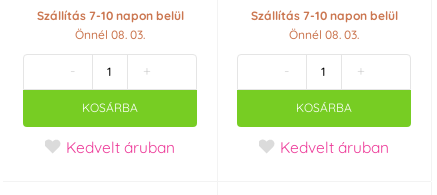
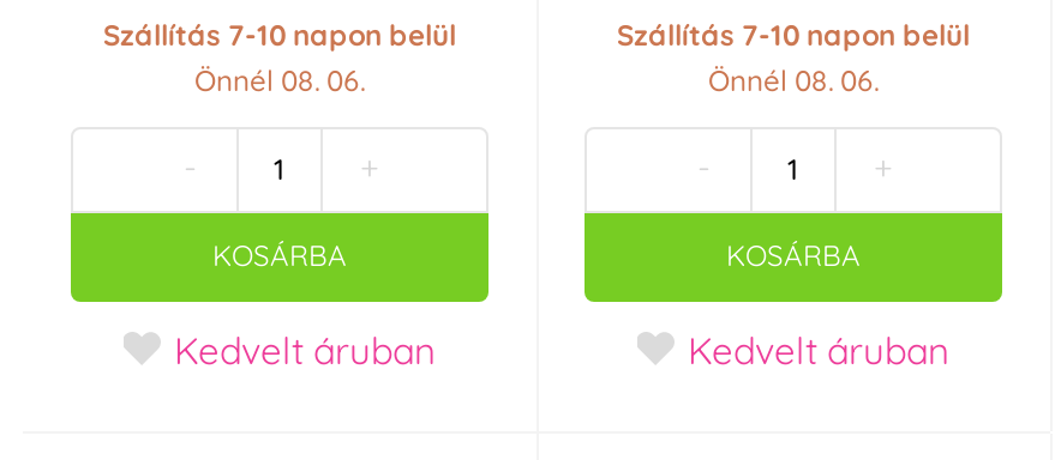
- Önnél 08. 03.
+ Önnél 08. 06.

- Önnél 08. 03.
+ Önnél 08. 06.
